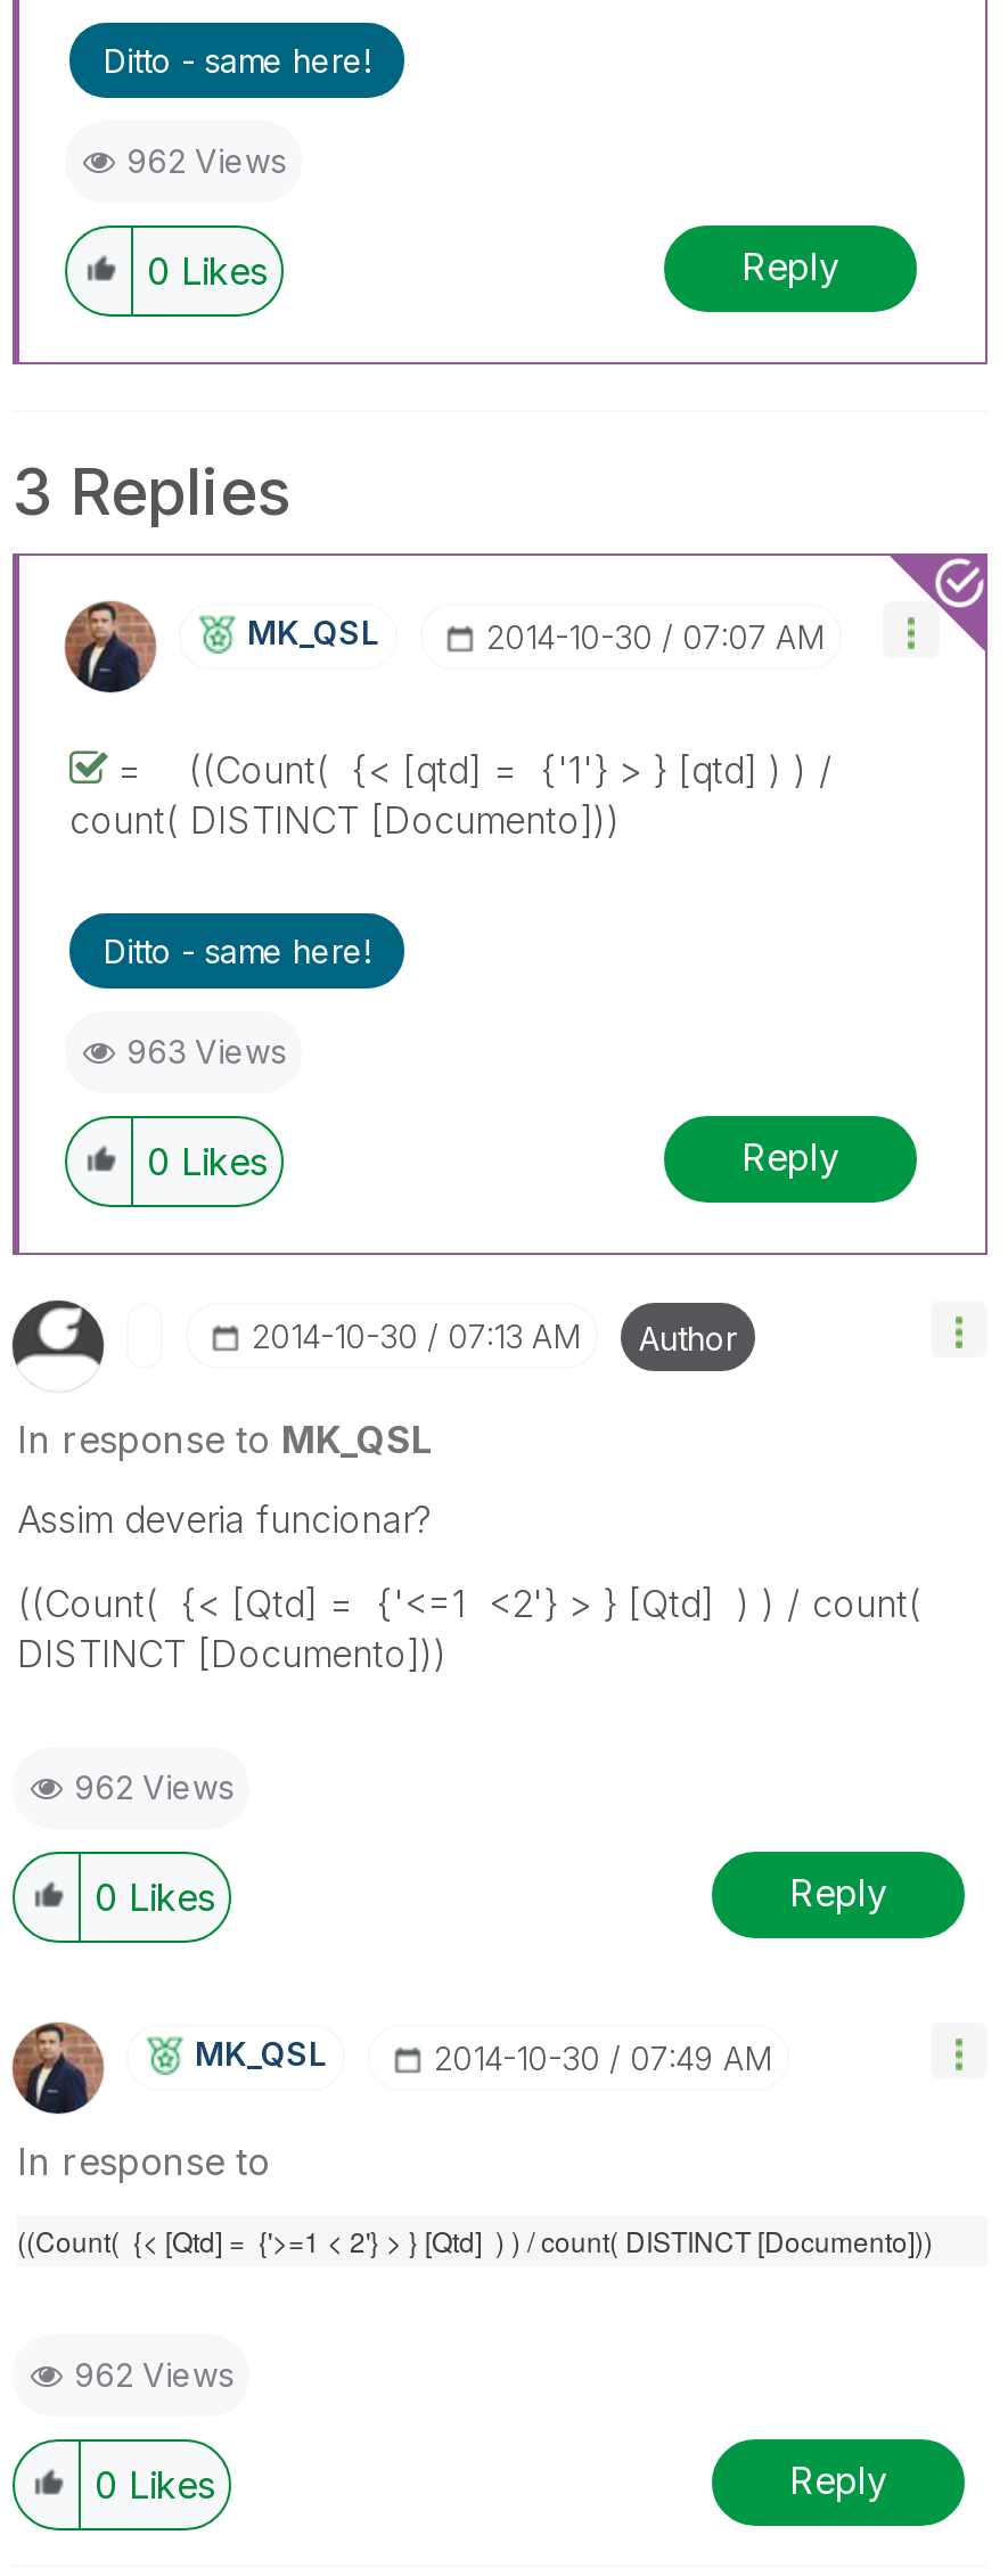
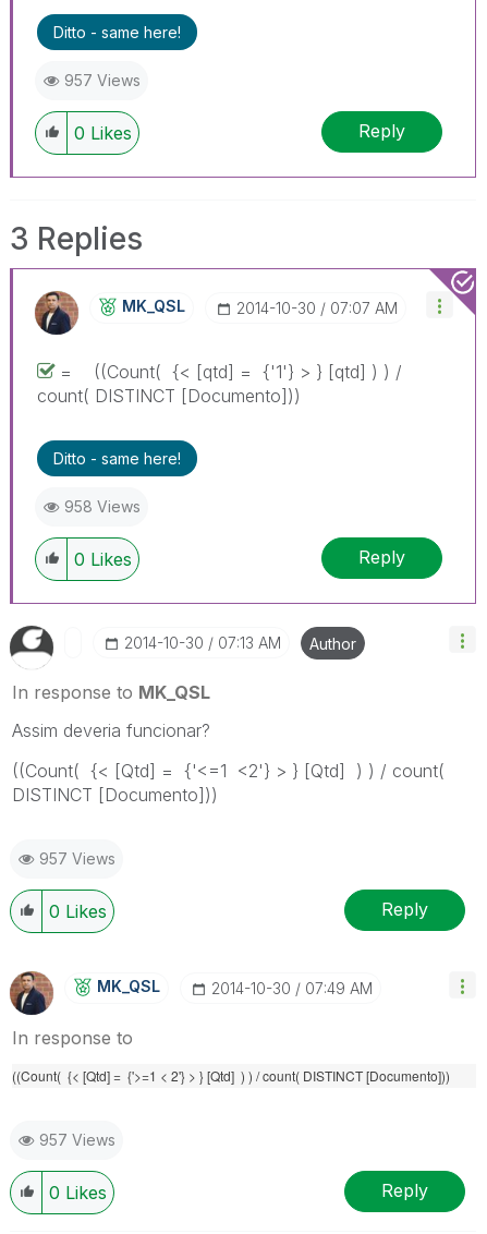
- 962 Views
+ 957 Views

- 963 Views
+ 958 Views

- 962 Views
+ 957 Views

- 962 Views
+ 957 Views
